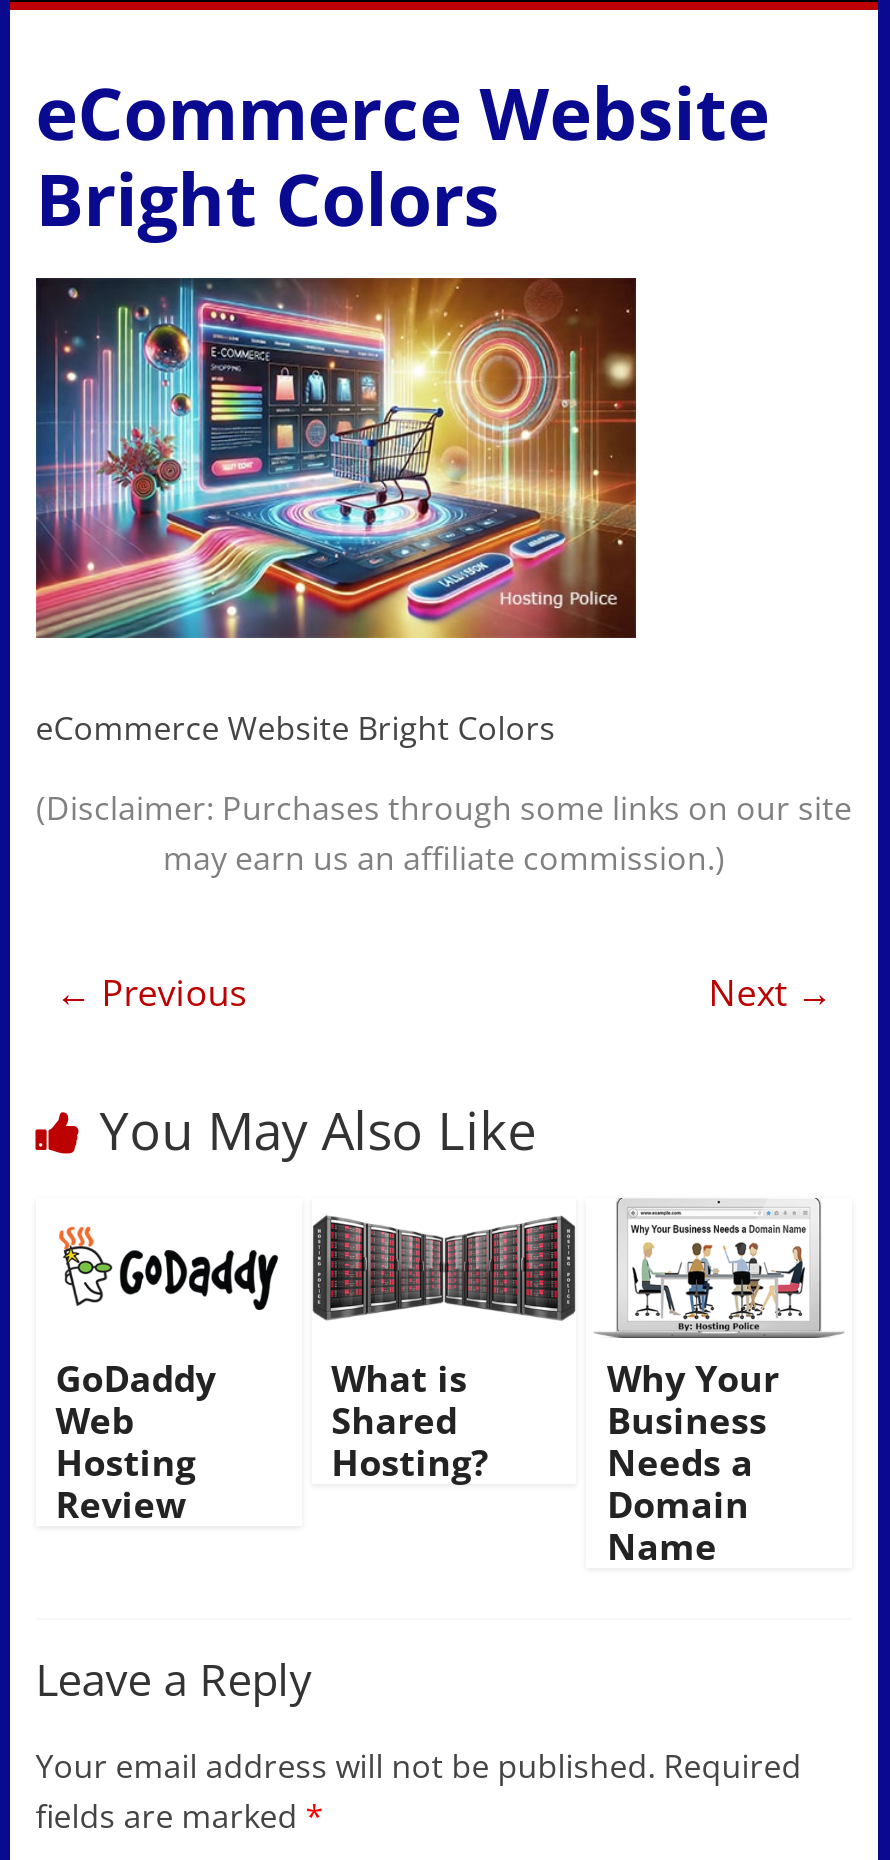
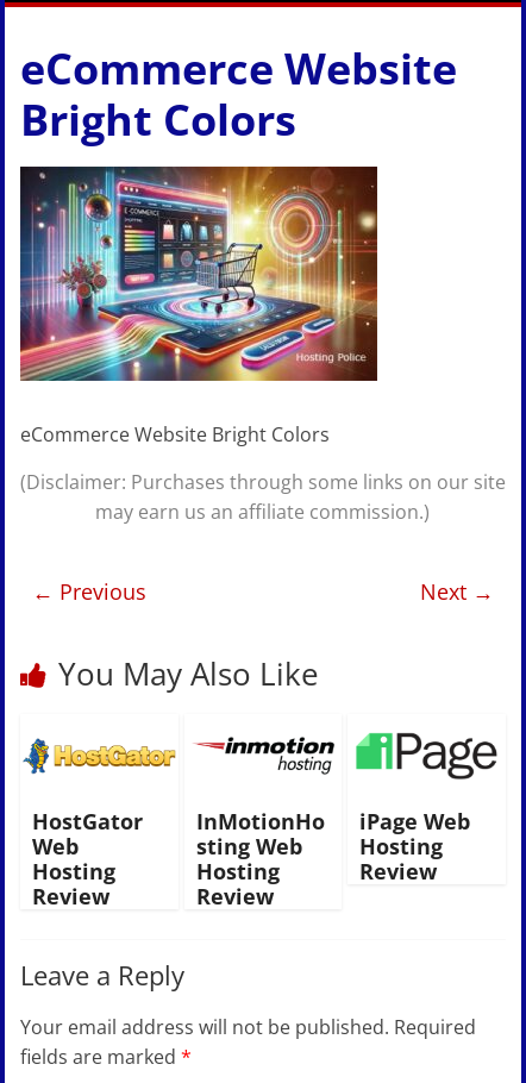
- [image]
- Why Your
- Business
- Needs a
- Domain
- Name
+ [image]
+ iPage Web
+ Hosting
+ Review

- [image]
- What is
- Shared
- Hosting?
+ [image]
+ InMotionHo
+ sting Web
+ Hosting
+ Review

- [image]
- GoDaddy
+ [image]
+ HostGator
